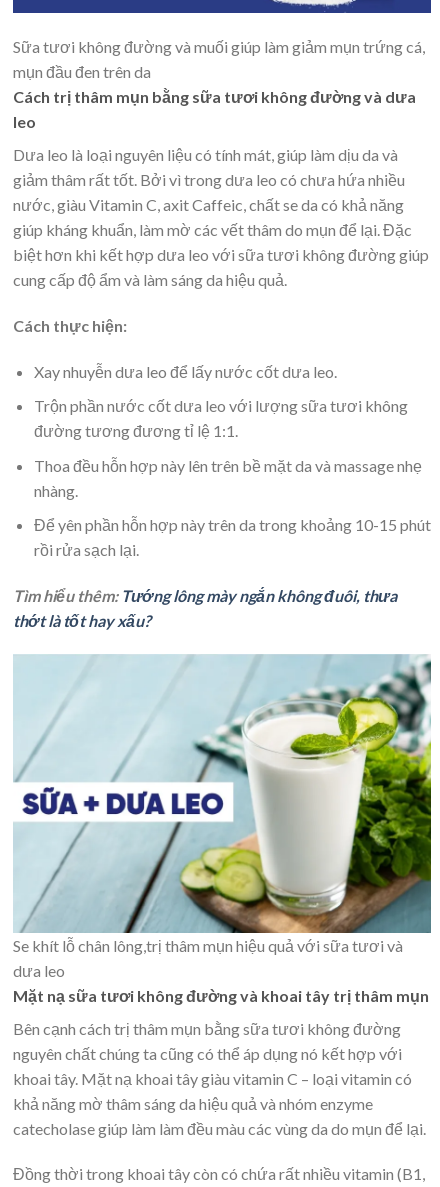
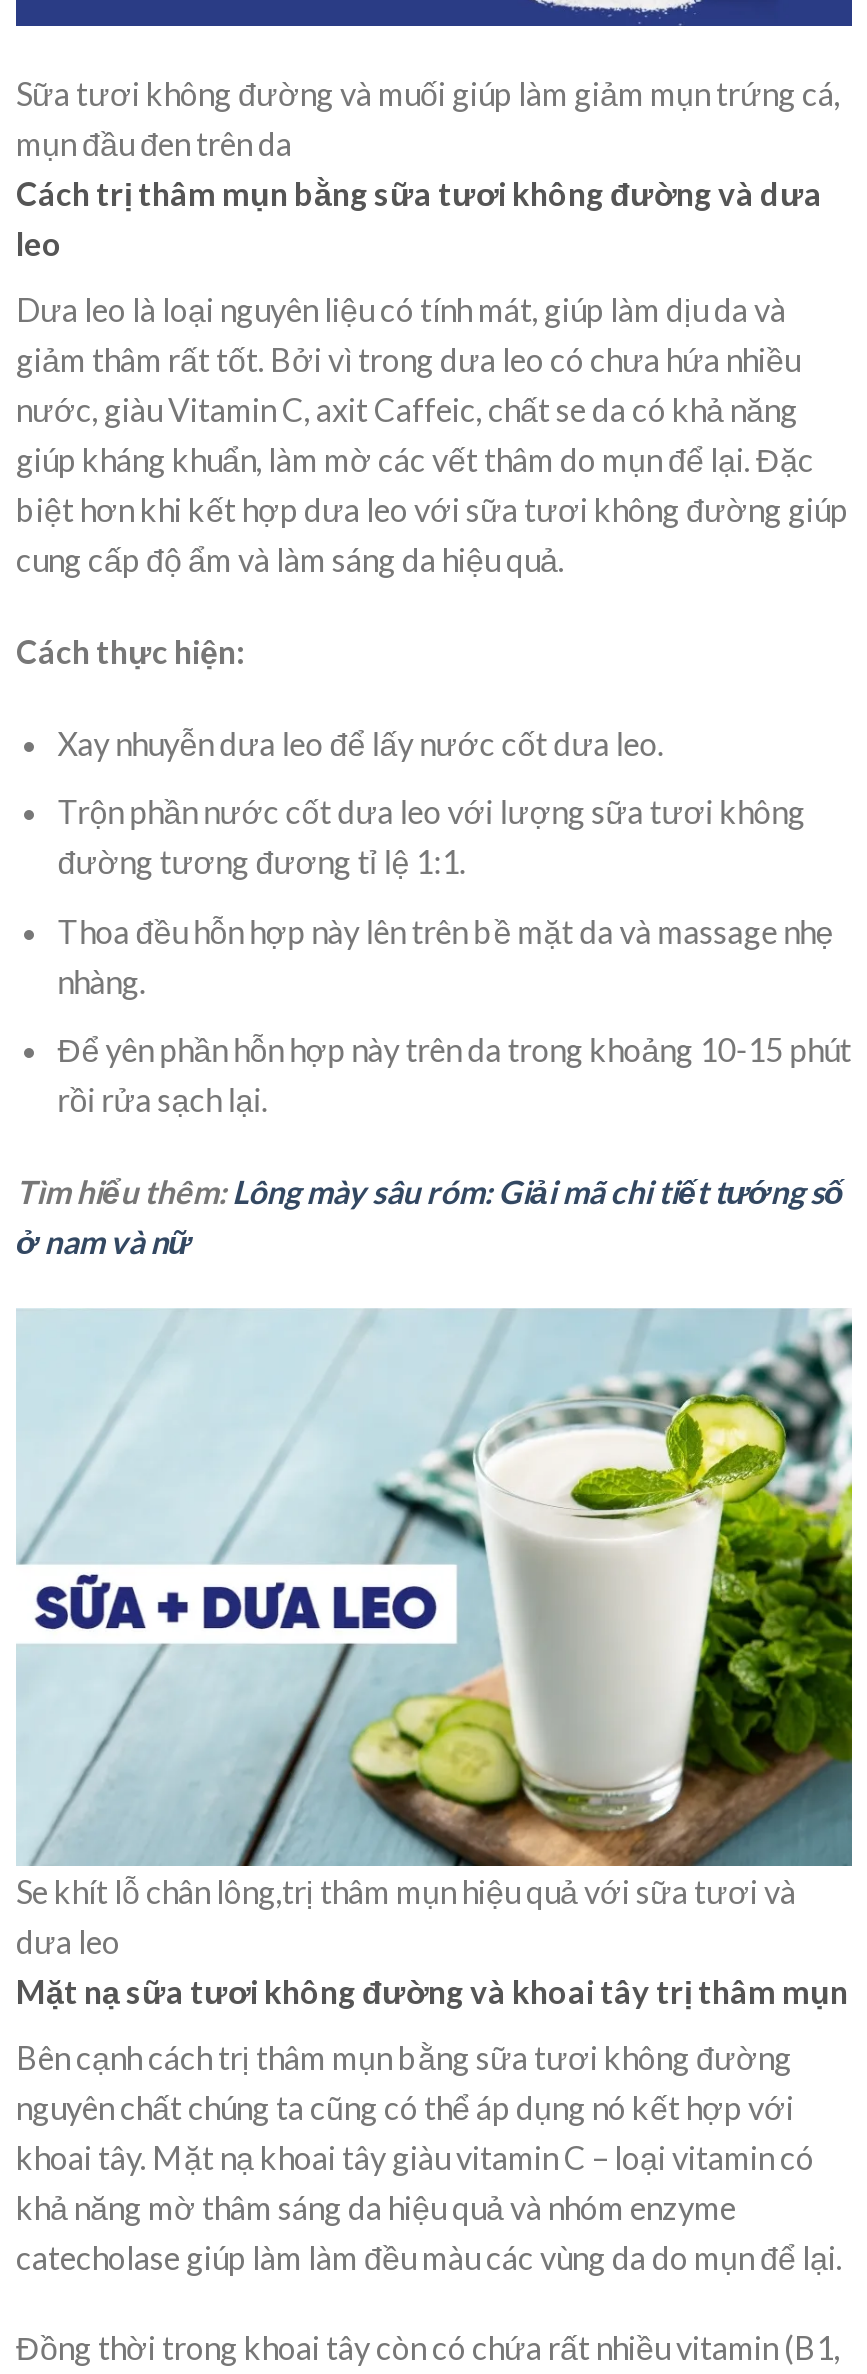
- Tìm hiểu thêm: Tướng lông mày ngắn không đuôi, thưa
- thớt là tốt hay xấu?
+ Tìm hiểu thêm: Lông mày sâu róm: Giải mã chi tiết tướng số
+ ở nam và nữ
